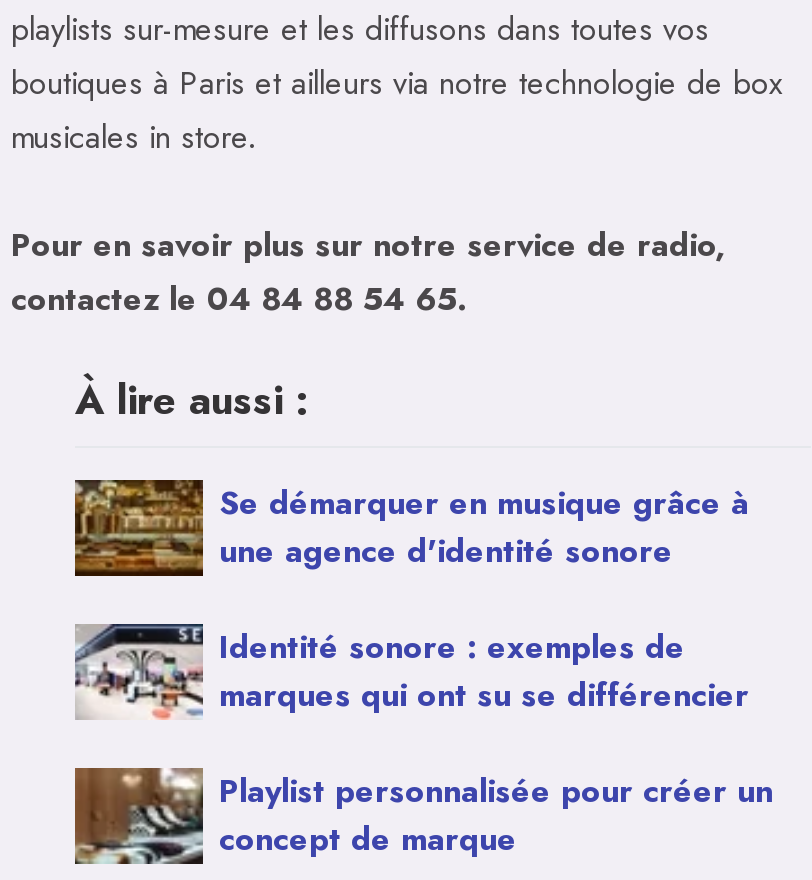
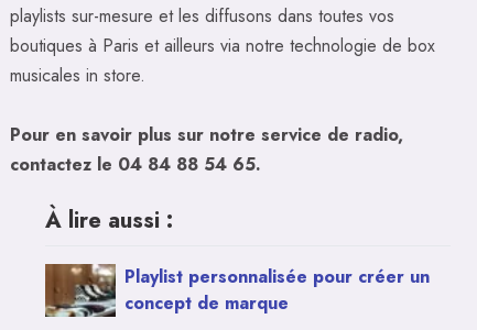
- [image]
- Se démarquer en musique grâce à
- une agence d'identité sonore
- Identité sonore : exemples de
- marques qui ont su se différencier

- [image]
